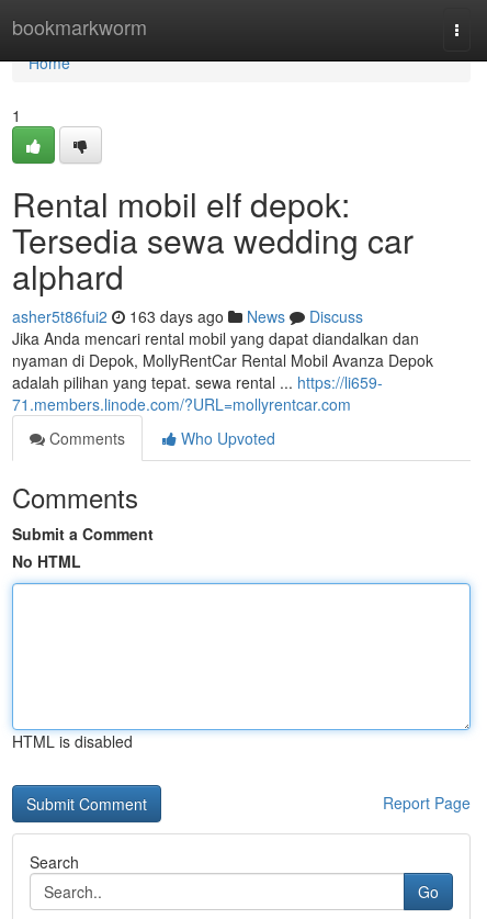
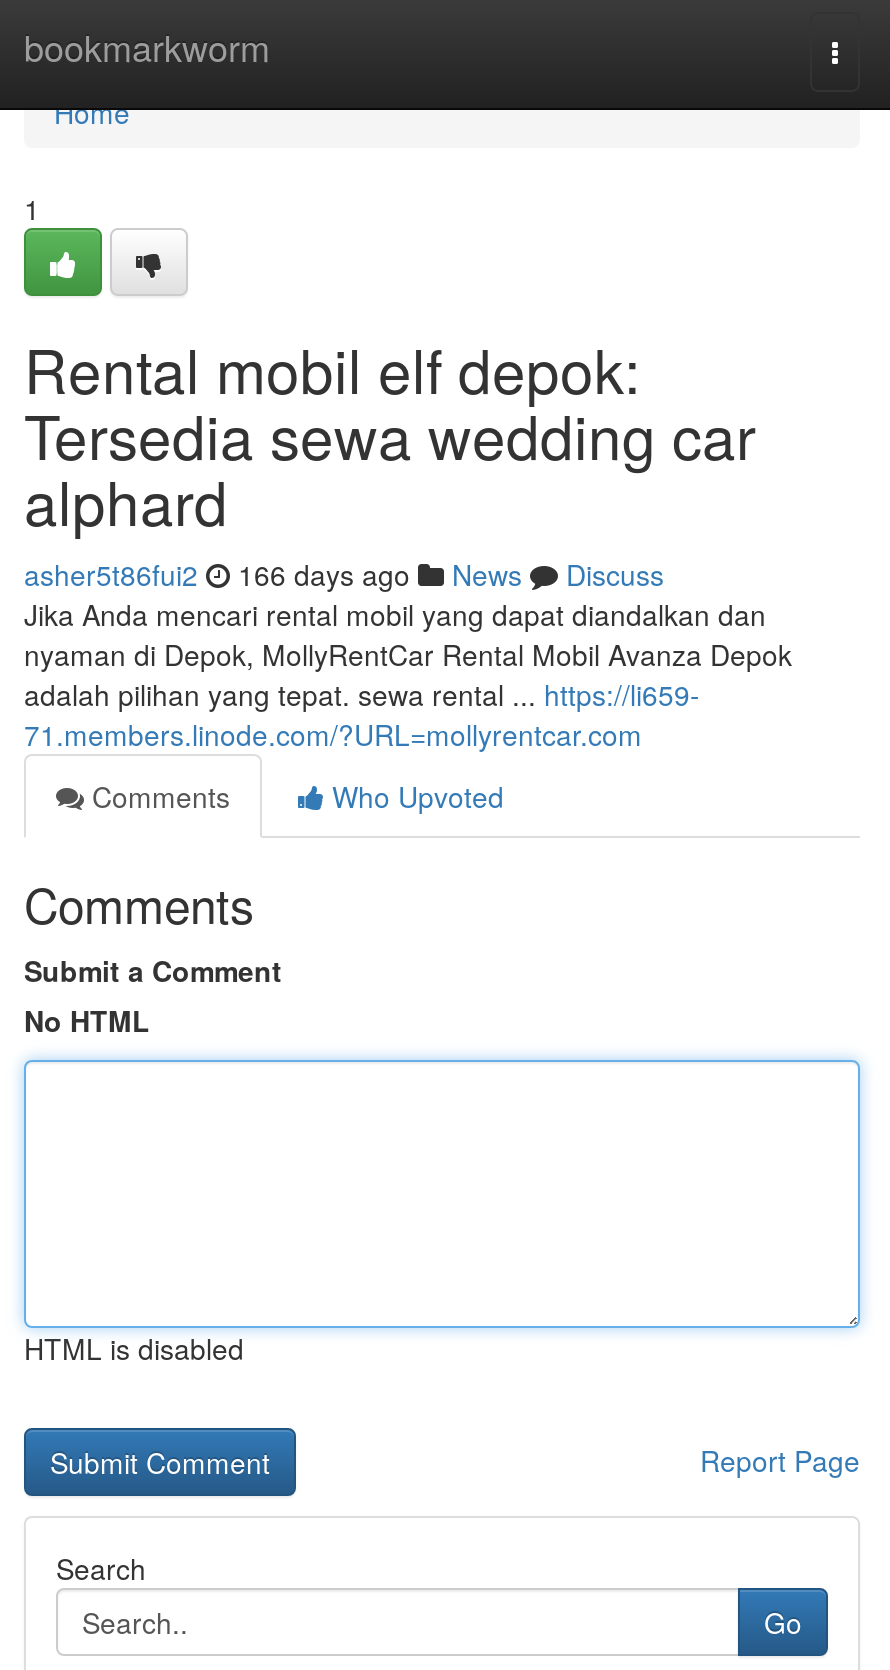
- asher5t86fui2 163 days ago News Discuss
+ asher5t86fui2 166 days ago News Discuss
